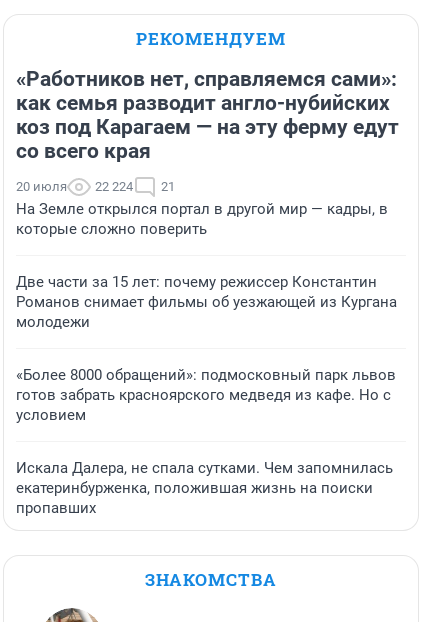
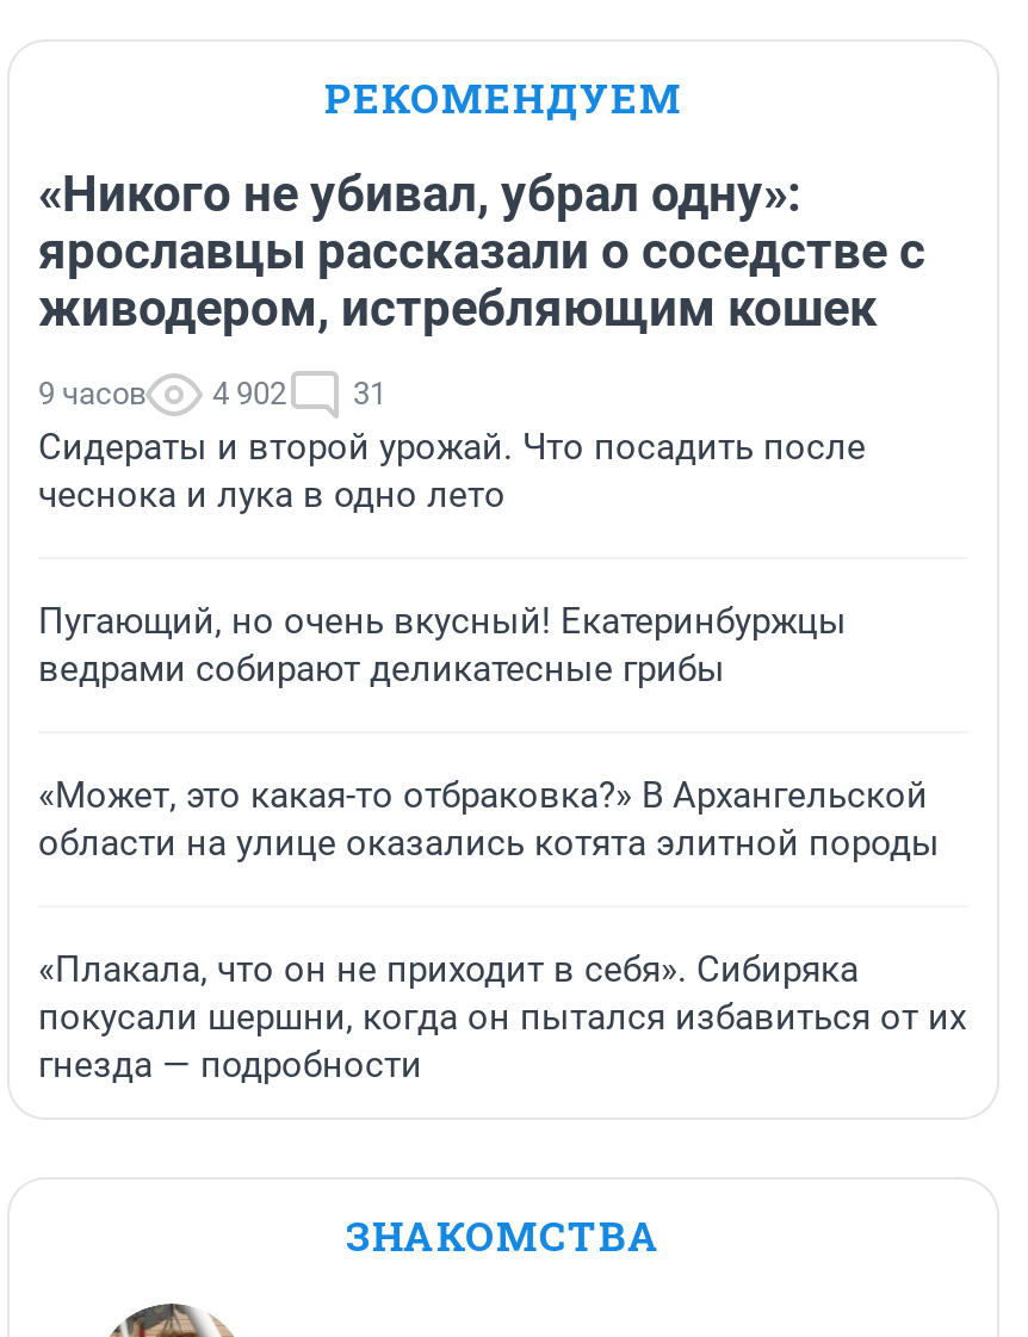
- «Работников нет, справляемся сами»:
- как семья разводит англо-нубийских
- коз под Карагаем — на эту ферму едут
- со всего края
+ «Никого не убивал, убрал одну»:
+ ярославцы рассказали о соседстве с
+ живодером, истребляющим кошек

- 20 июля
- 22 224
- 21
- На Земле открылся портал в другой мир — кадры, в
- которые сложно поверить
+ 9 часов
+ 4 902
+ 31
+ Сидераты и второй урожай. Что посадить после
+ чеснока и лука в одно лето

- Две части за 15 лет: почему режиссер Константин
- Романов снимает фильмы об уезжающей из Кургана
- молодежи
+ Пугающий, но очень вкусный! Екатеринбуржцы
+ ведрами собирают деликатесные грибы

- «Более 8000 обращений»: подмосковный парк львов
- готов забрать красноярского медведя из кафе. Но с
- условием
+ «Может, это какая-то отбраковка?» В Архангельской
+ области на улице оказались котята элитной породы

- Искала Далера, не спала сутками. Чем запомнилась
- екатеринбурженка, положившая жизнь на поиски
- пропавших
+ «Плакала, что он не приходит в себя». Сибиряка
+ покусали шершни, когда он пытался избавиться от их
+ гнезда — подробности
